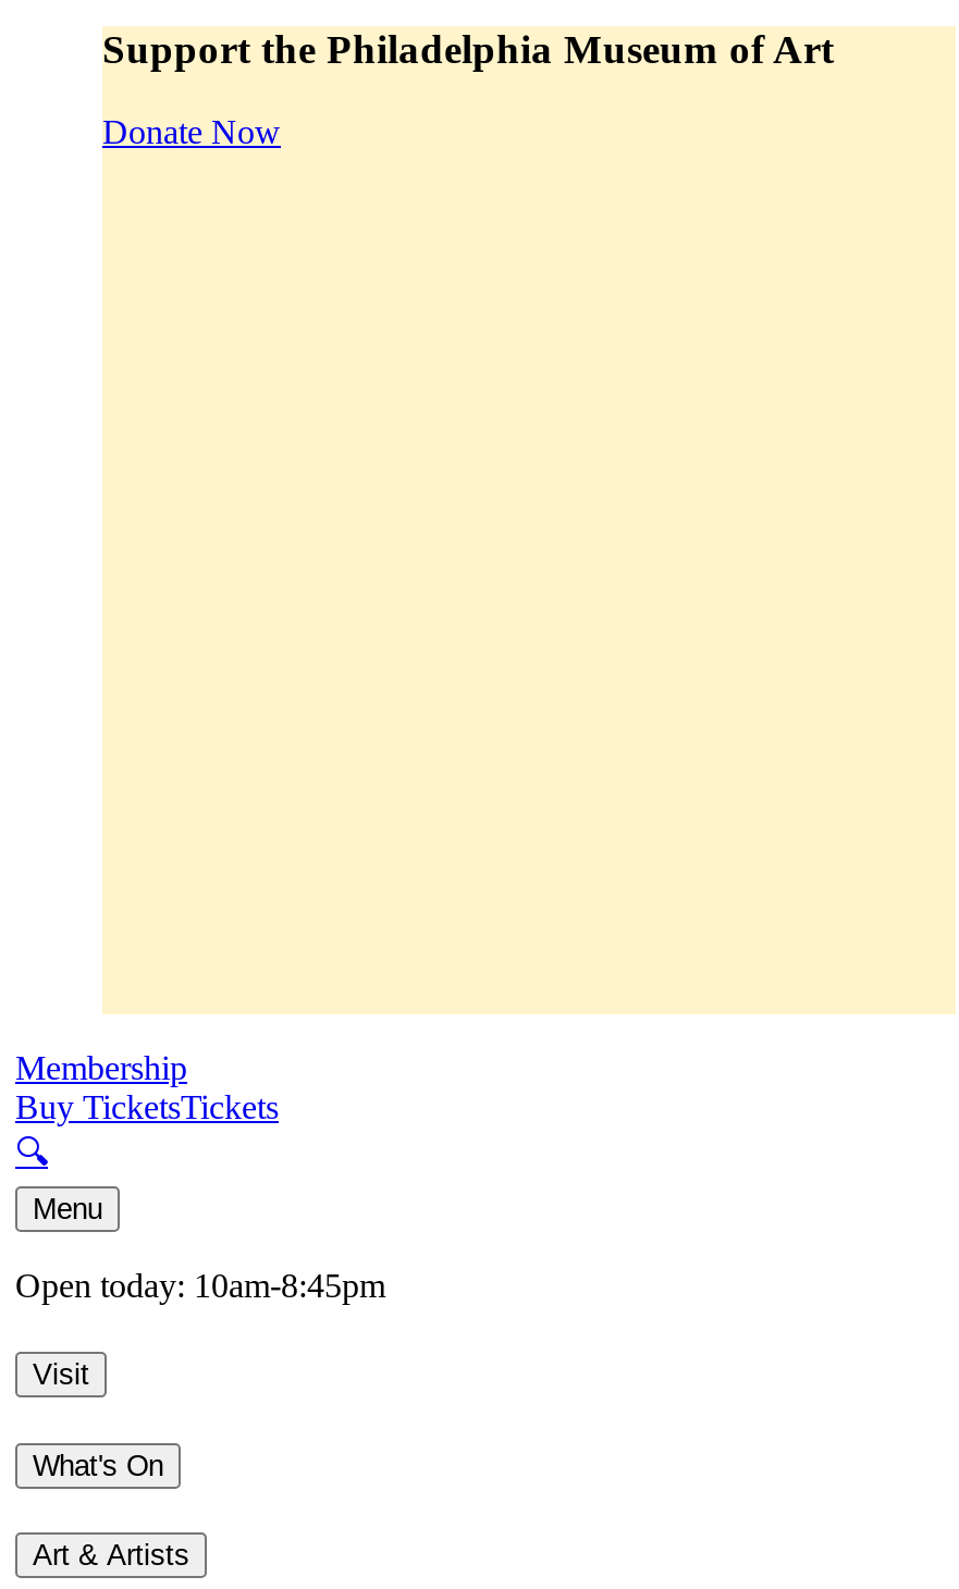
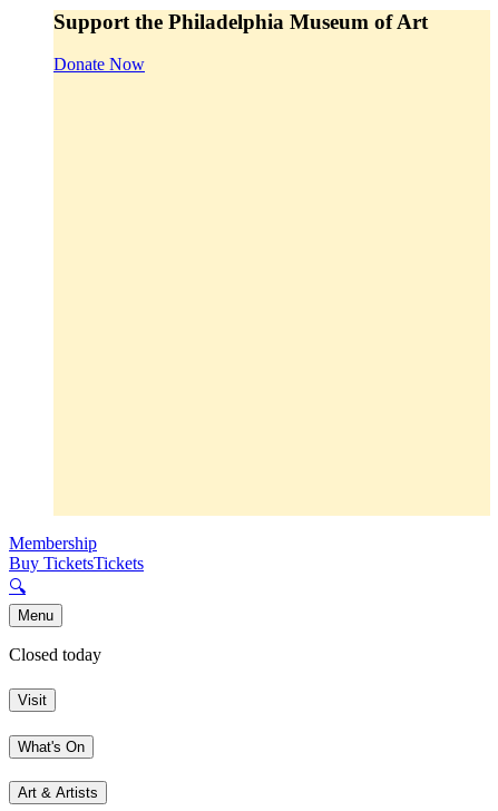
- Open today: 10am-8:45pm
+ Closed today
